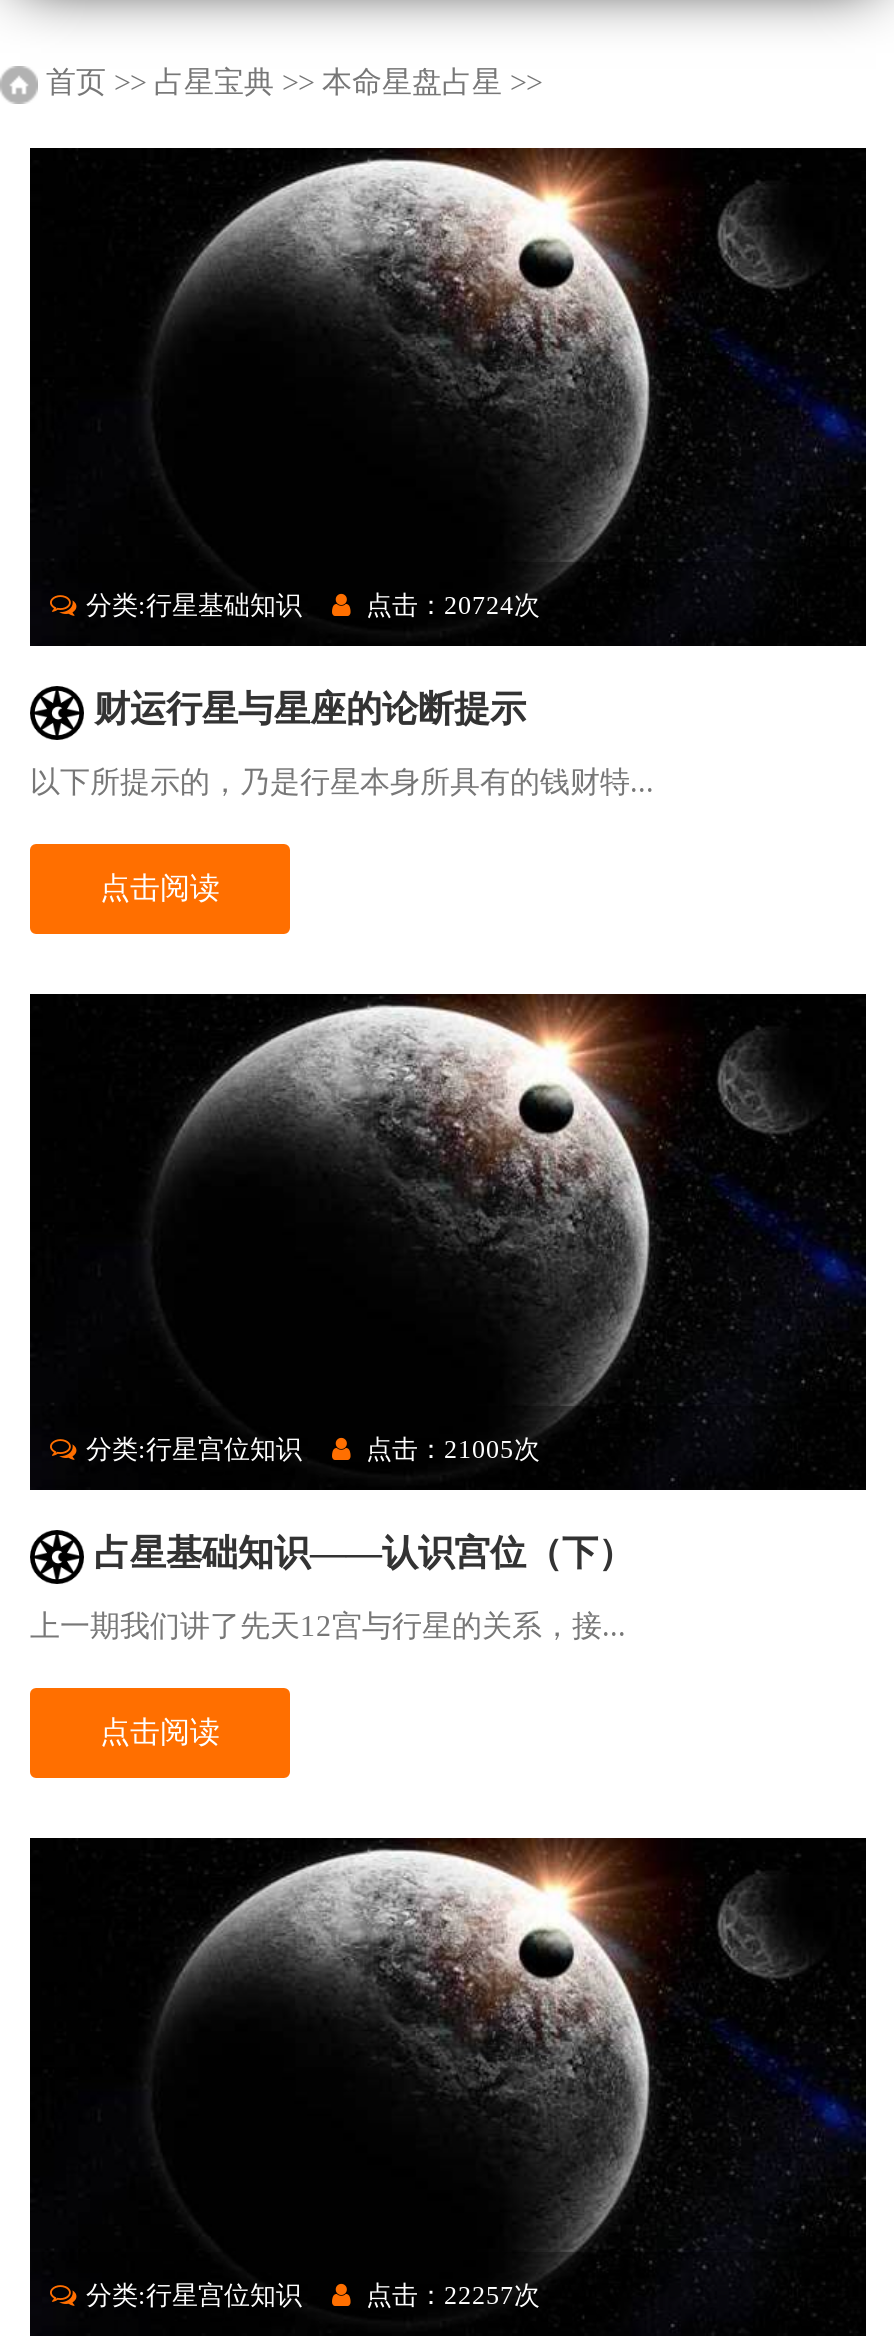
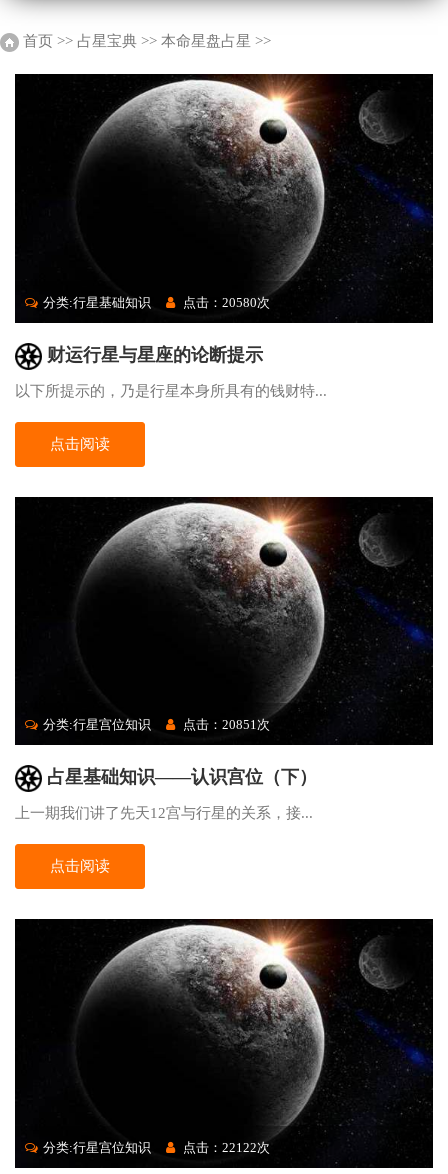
- 分类:行星基础知识 点击：20724次
+ 分类:行星基础知识 点击：20580次

- 分类:行星宫位知识 点击：21005次
+ 分类:行星宫位知识 点击：20851次

- 分类:行星宫位知识 点击：22257次
+ 分类:行星宫位知识 点击：22122次
